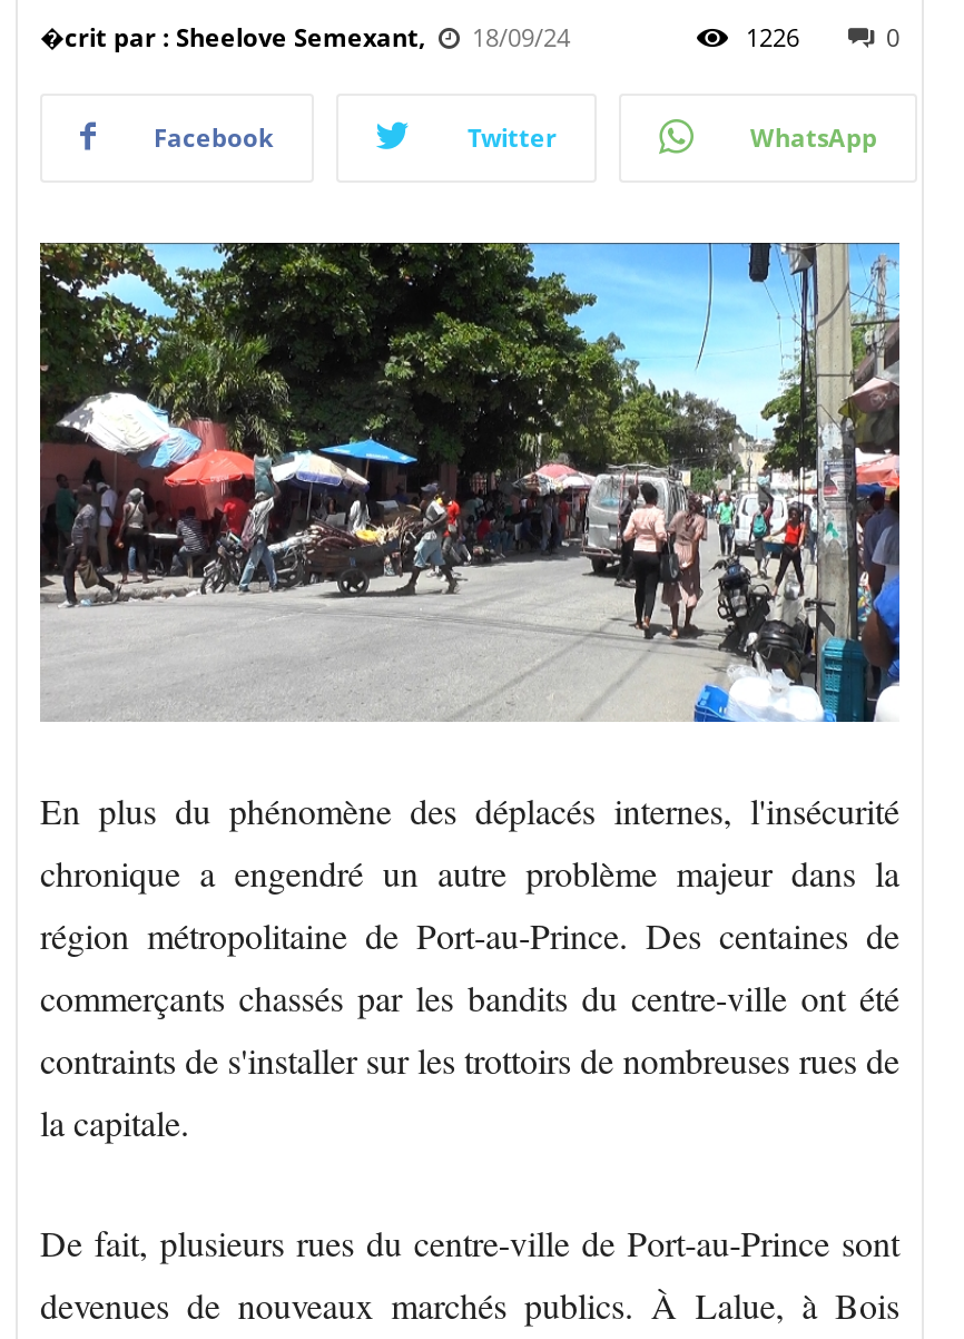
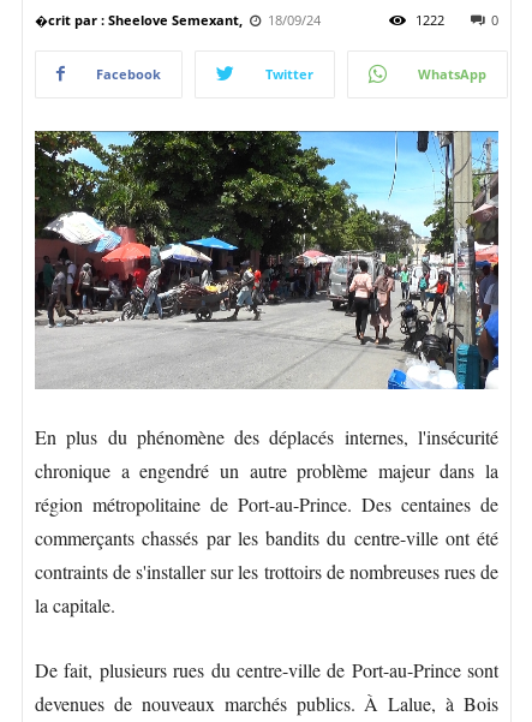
- 1226
+ 1222
